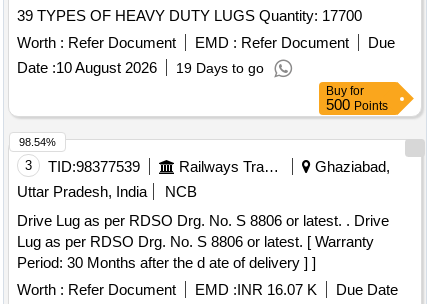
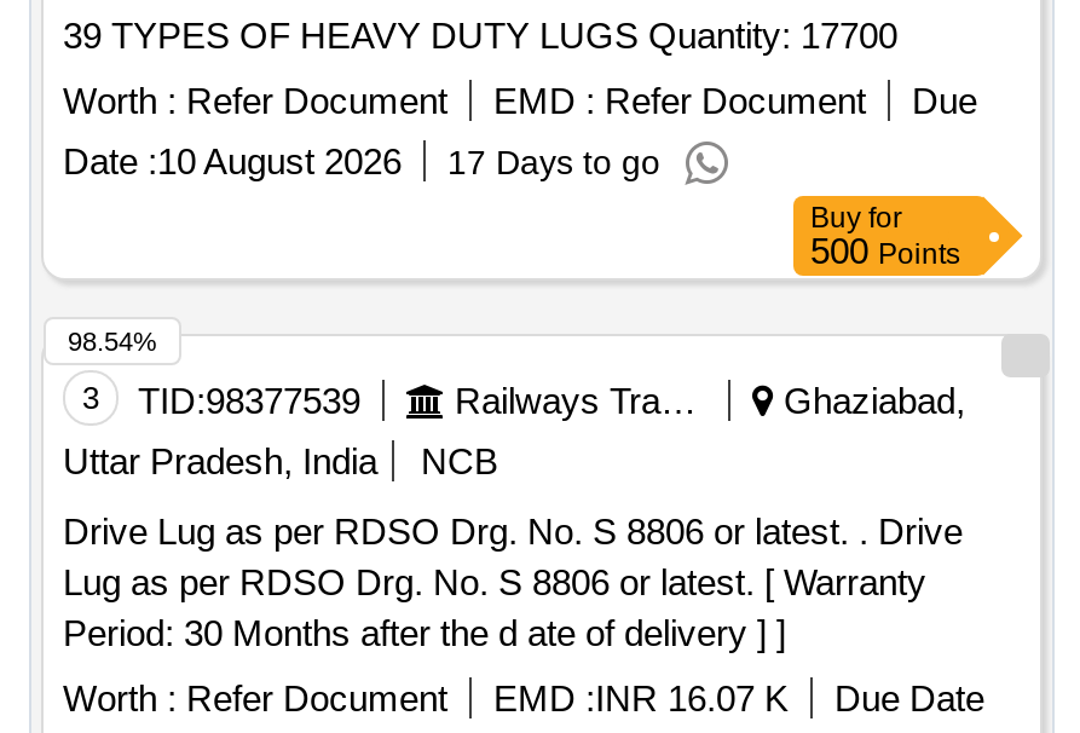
- Date : 10 August 2026 19 Days to go
+ Date : 10 August 2026 17 Days to go
